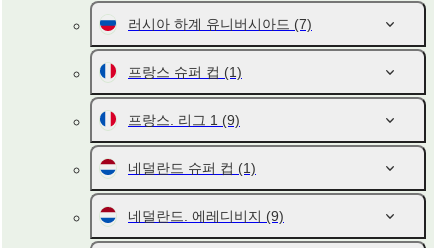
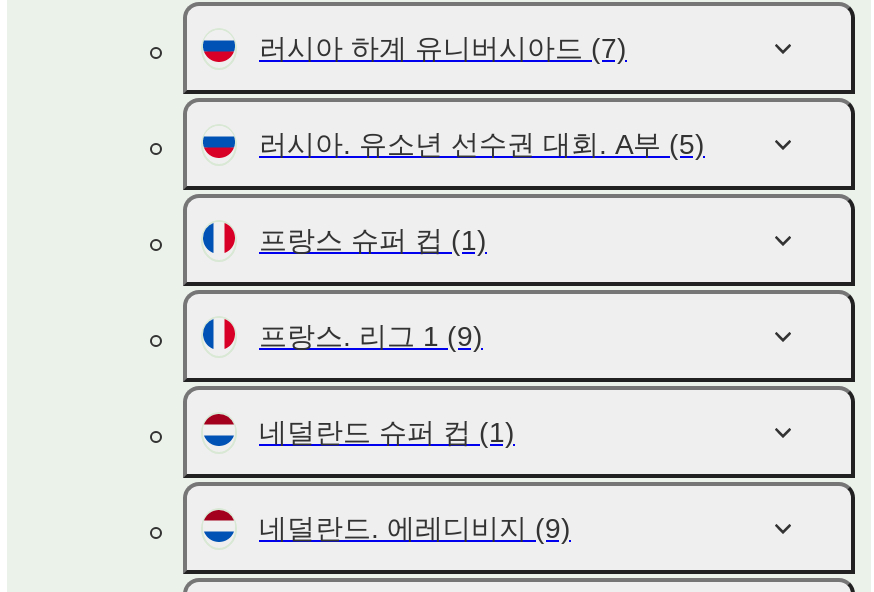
+ 러시아. 유소년 선수권 대회. A부 (5)
